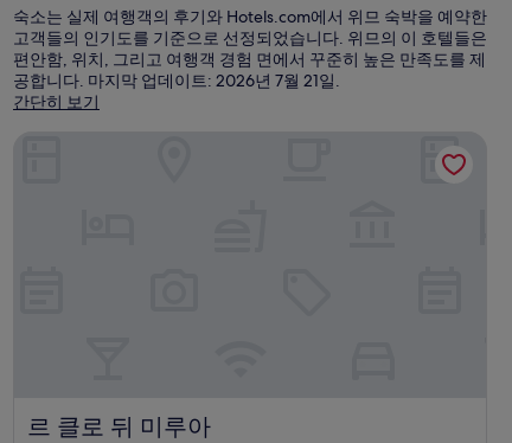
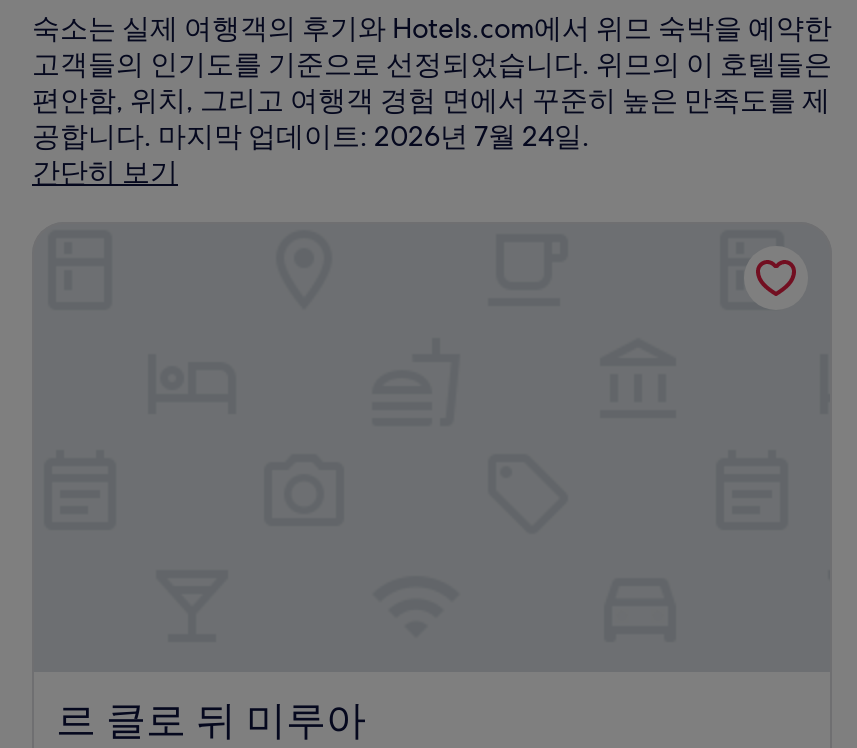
- 공합니다. 마지막 업데이트: 2026년 7월 21일.
+ 공합니다. 마지막 업데이트: 2026년 7월 24일.
